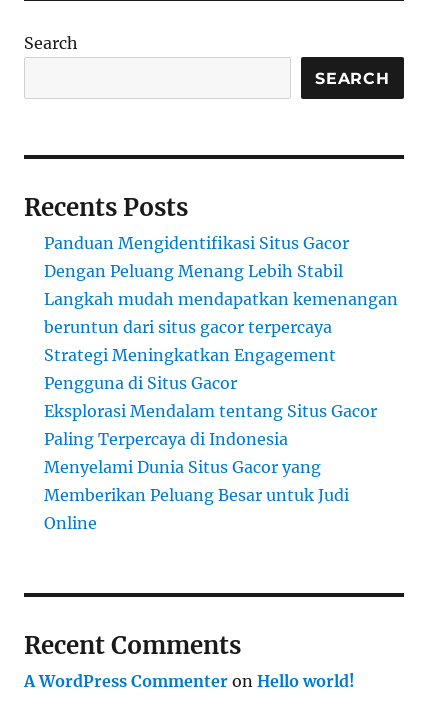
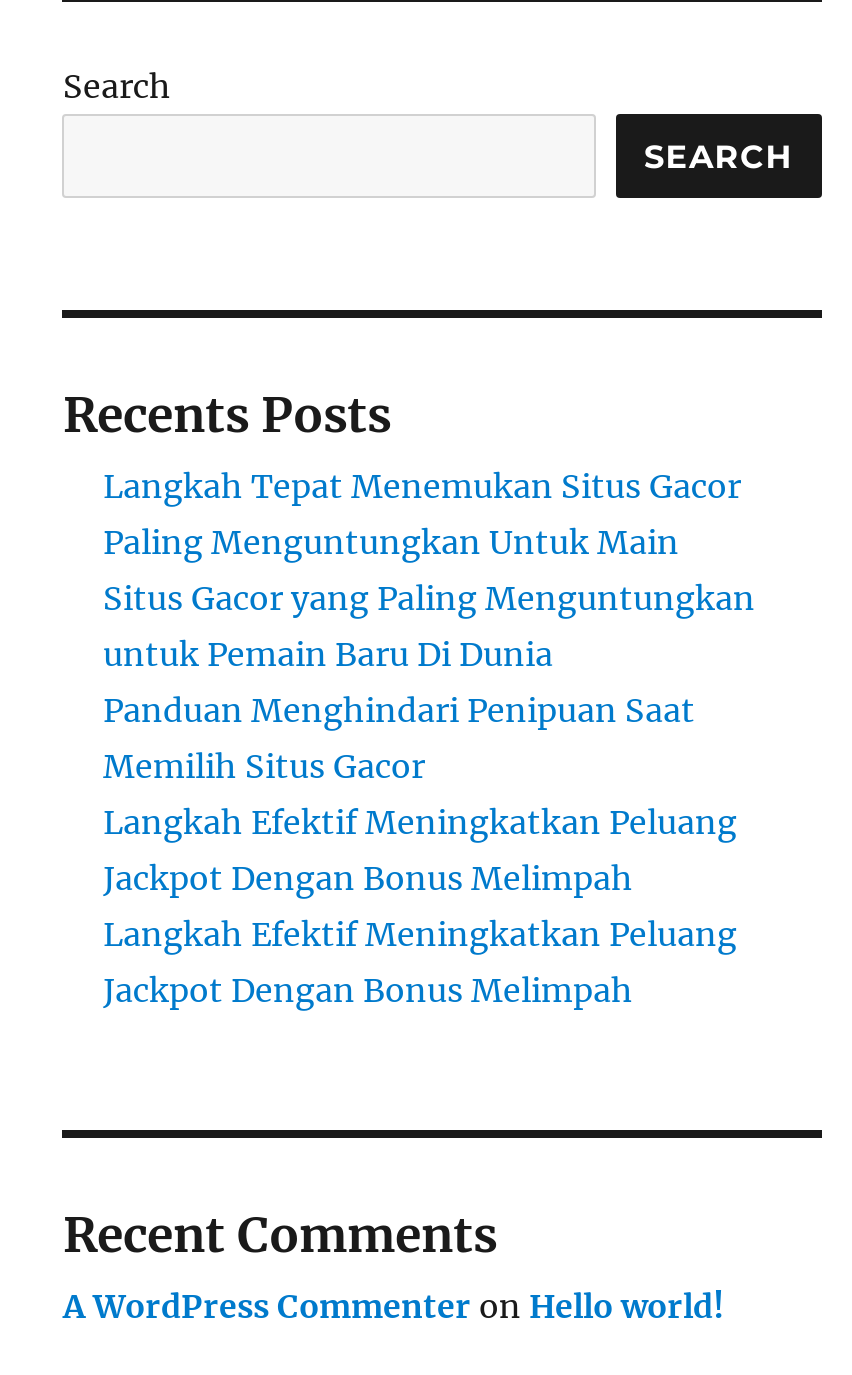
- Panduan Mengidentifikasi Situs Gacor
- Dengan Peluang Menang Lebih Stabil
- Langkah mudah mendapatkan kemenangan
- beruntun dari situs gacor terpercaya
- Strategi Meningkatkan Engagement
- Pengguna di Situs Gacor
- Eksplorasi Mendalam tentang Situs Gacor
- Paling Terpercaya di Indonesia
- Menyelami Dunia Situs Gacor yang
- Memberikan Peluang Besar untuk Judi
- Online
+ Langkah Tepat Menemukan Situs Gacor
+ Paling Menguntungkan Untuk Main
+ Situs Gacor yang Paling Menguntungkan
+ untuk Pemain Baru Di Dunia
+ Panduan Menghindari Penipuan Saat
+ Memilih Situs Gacor
+ Langkah Efektif Meningkatkan Peluang
+ Jackpot Dengan Bonus Melimpah
+ Langkah Efektif Meningkatkan Peluang
+ Jackpot Dengan Bonus Melimpah
